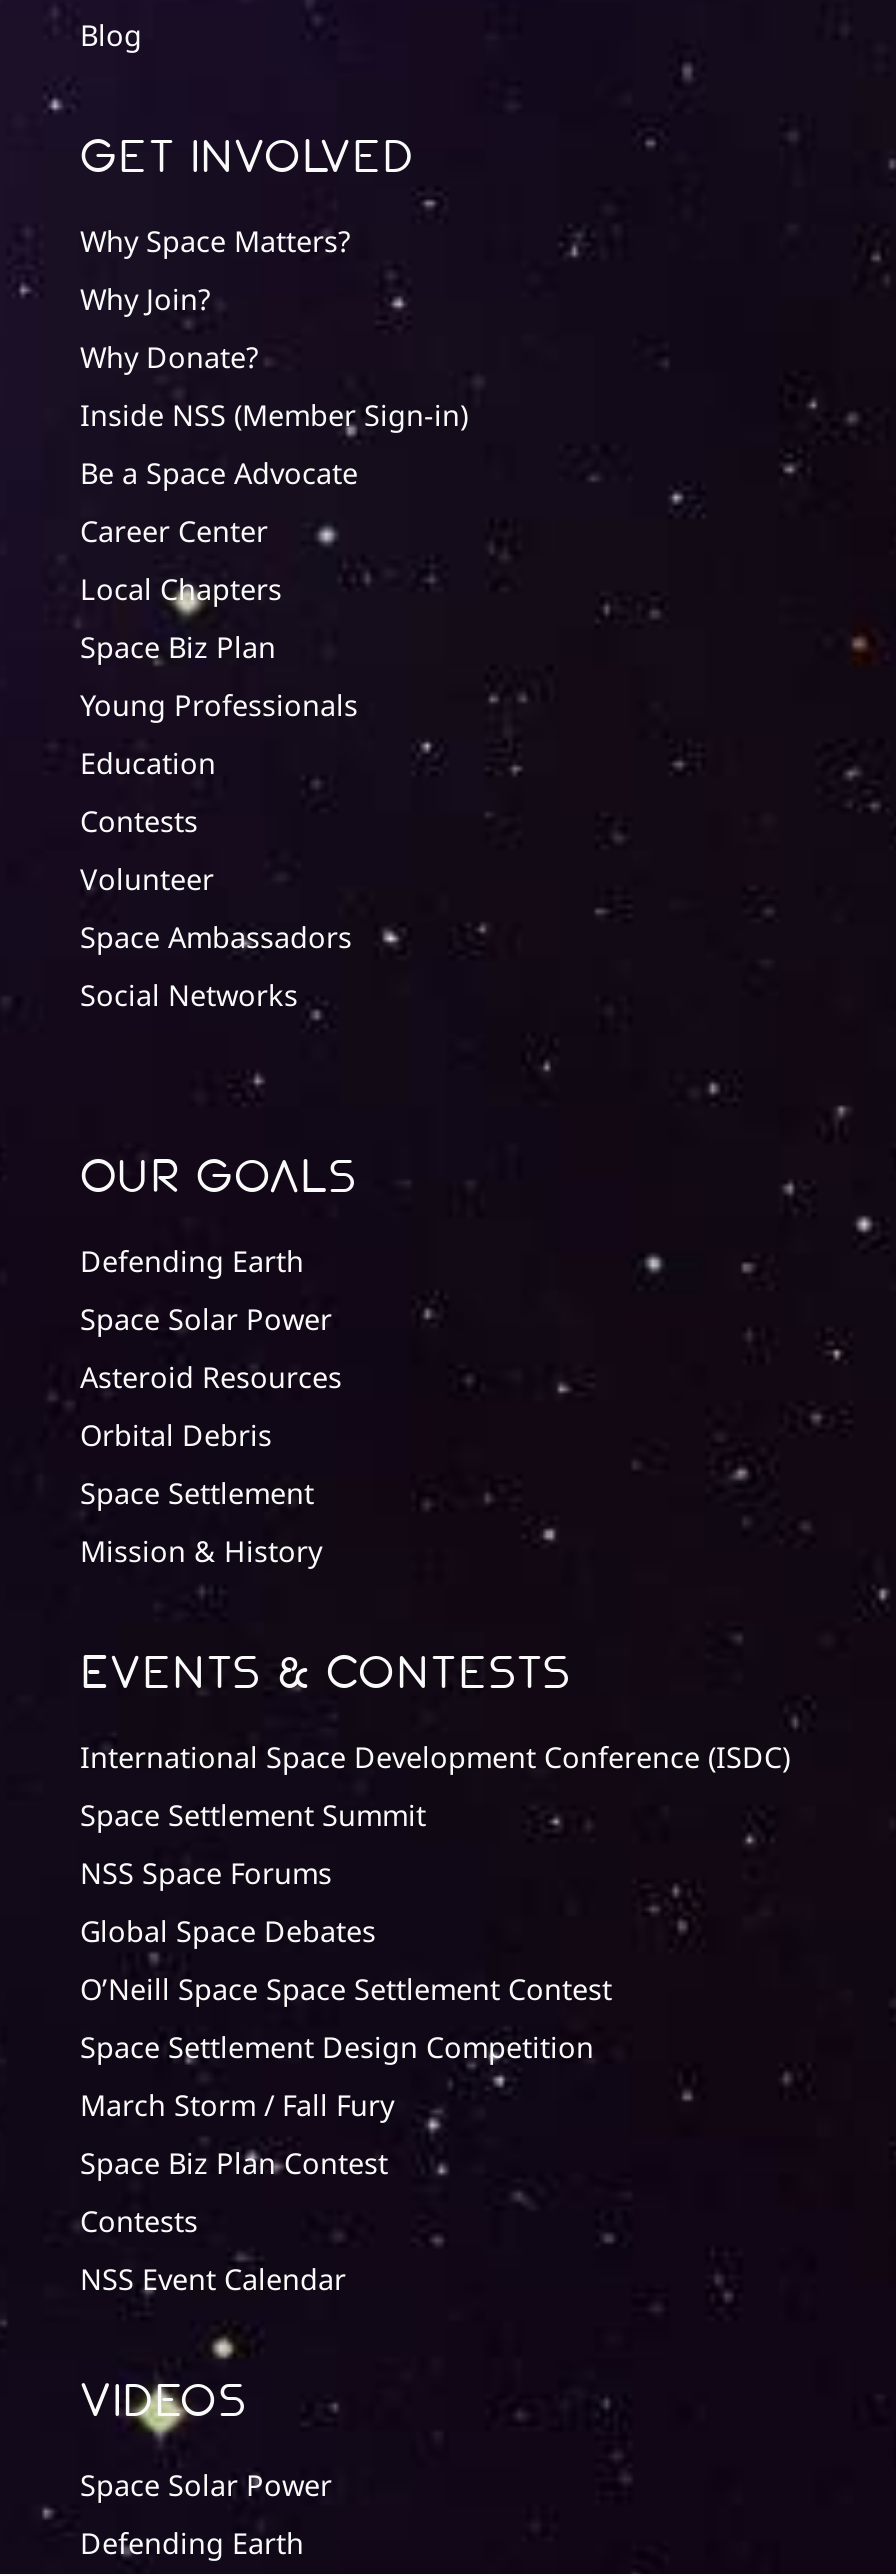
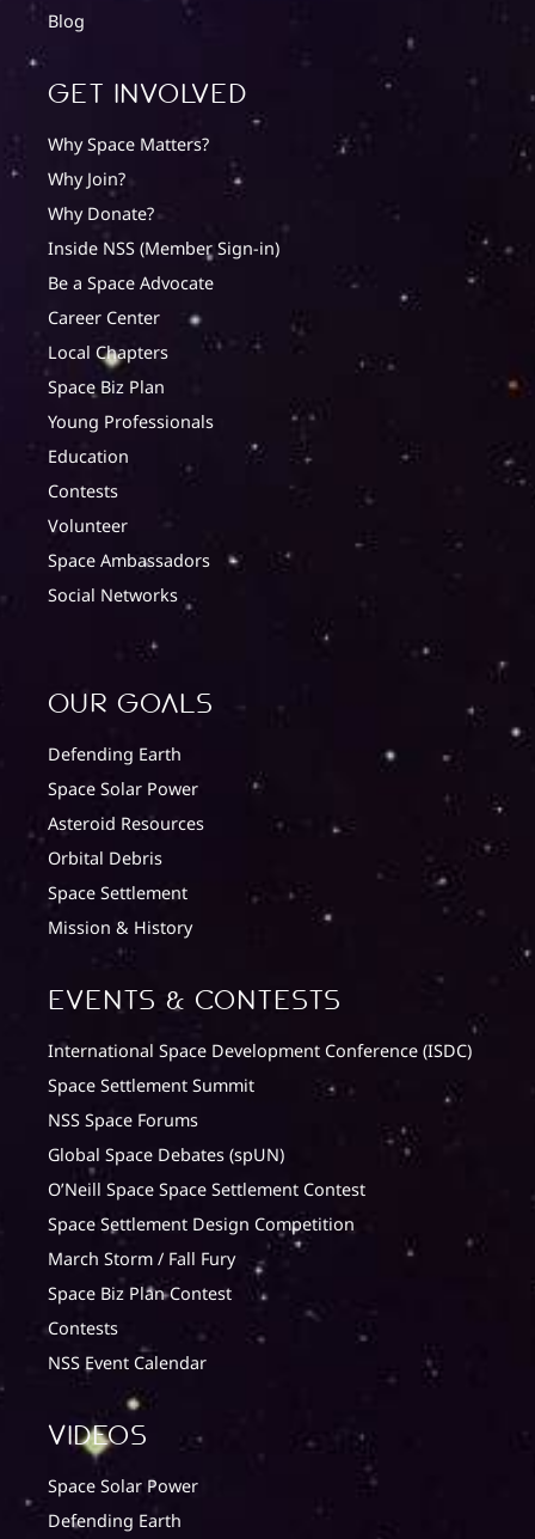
- Global Space Debates
+ Global Space Debates (spUN)
